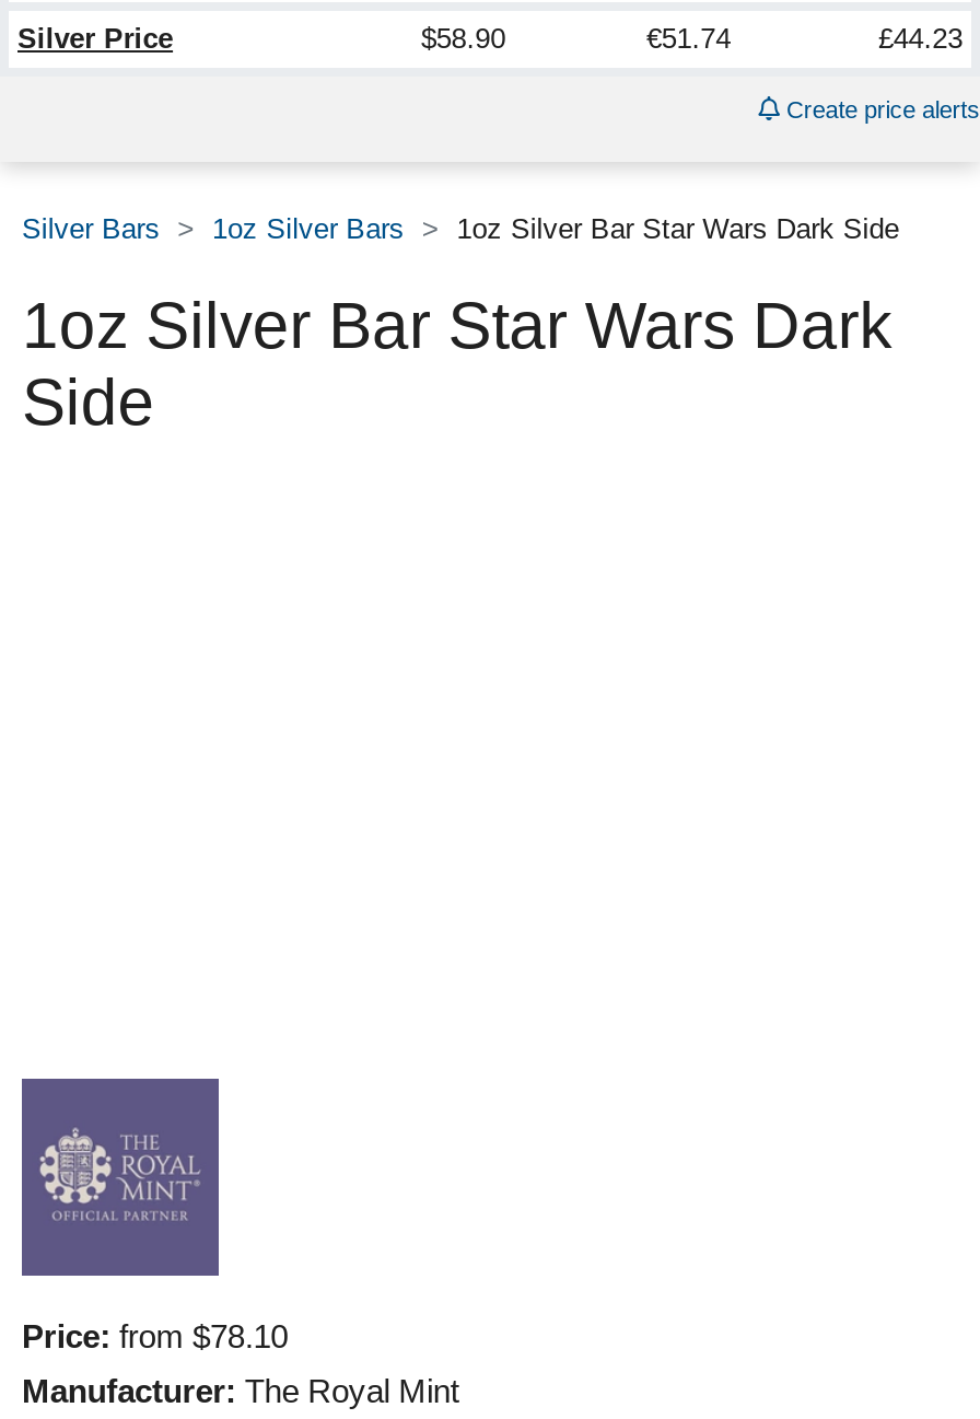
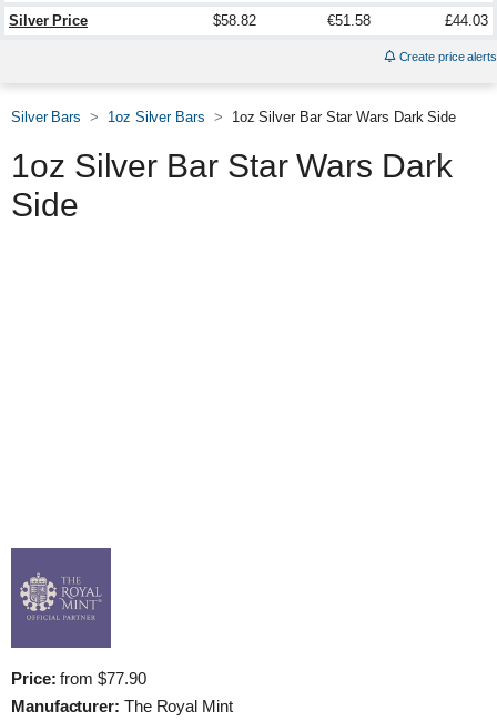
- $58.90
+ $58.82

- €51.74
+ €51.58

- £44.23
+ £44.03

- Price: from $78.10
+ Price: from $77.90
